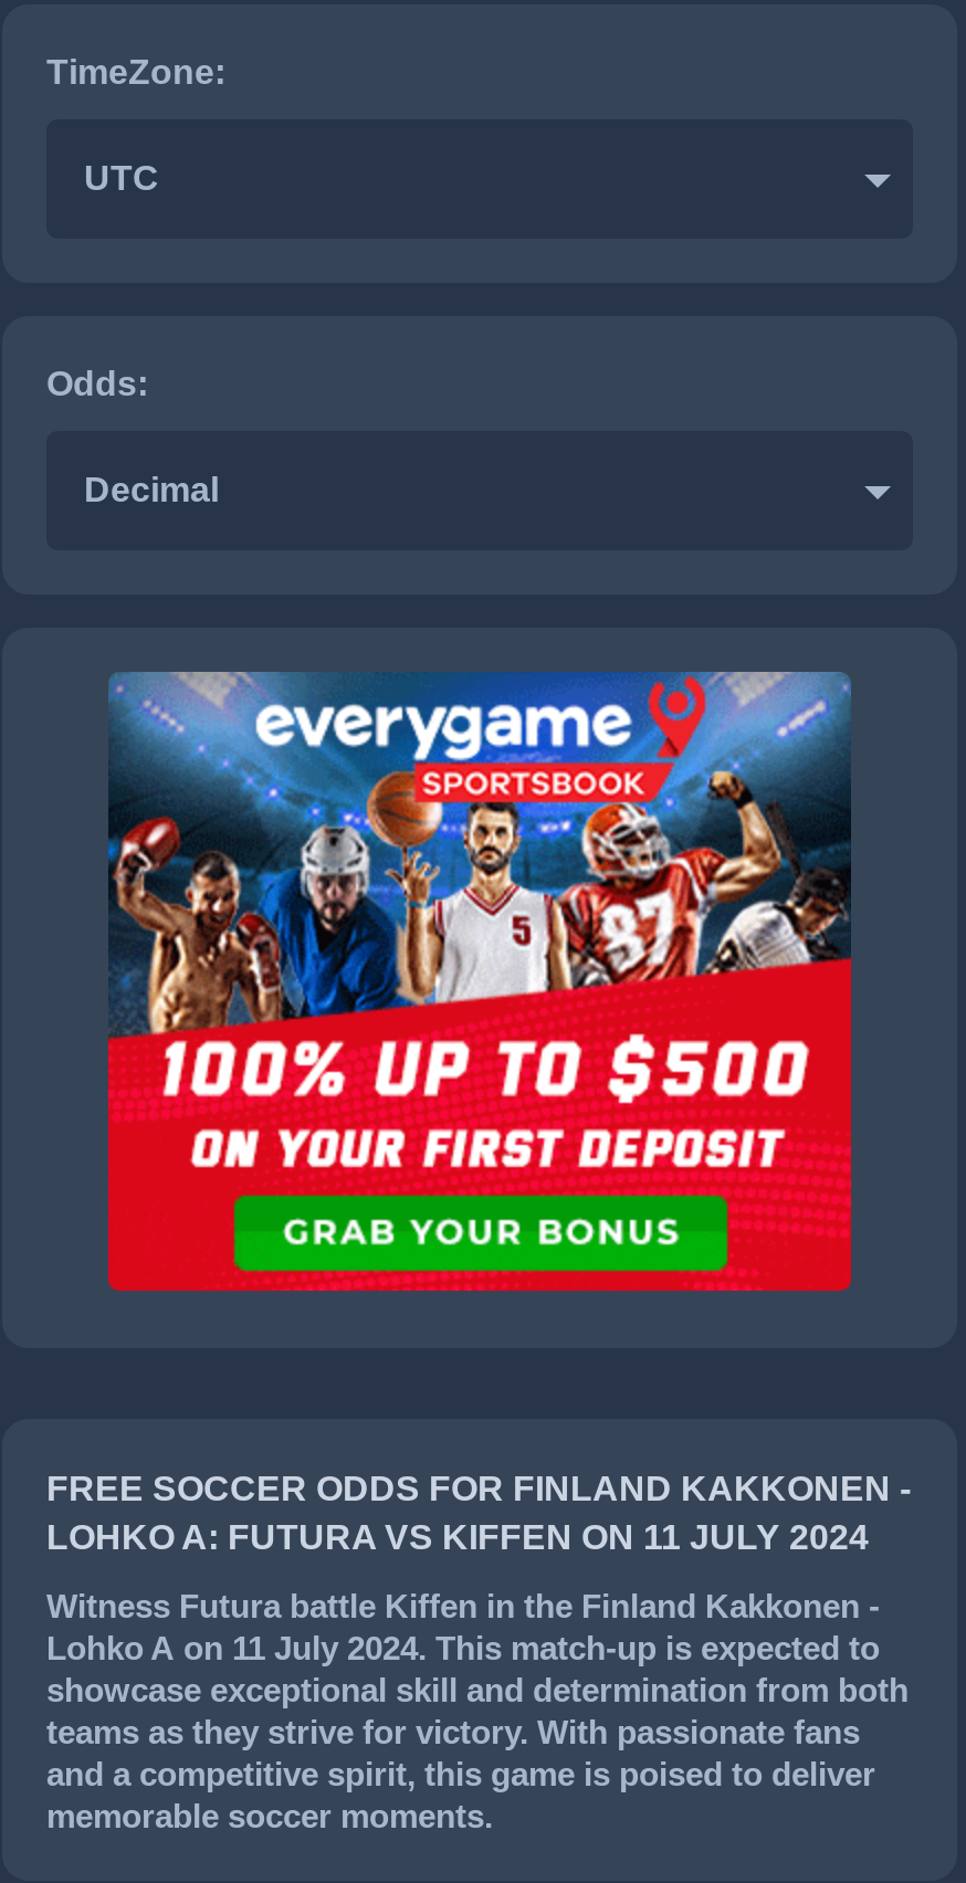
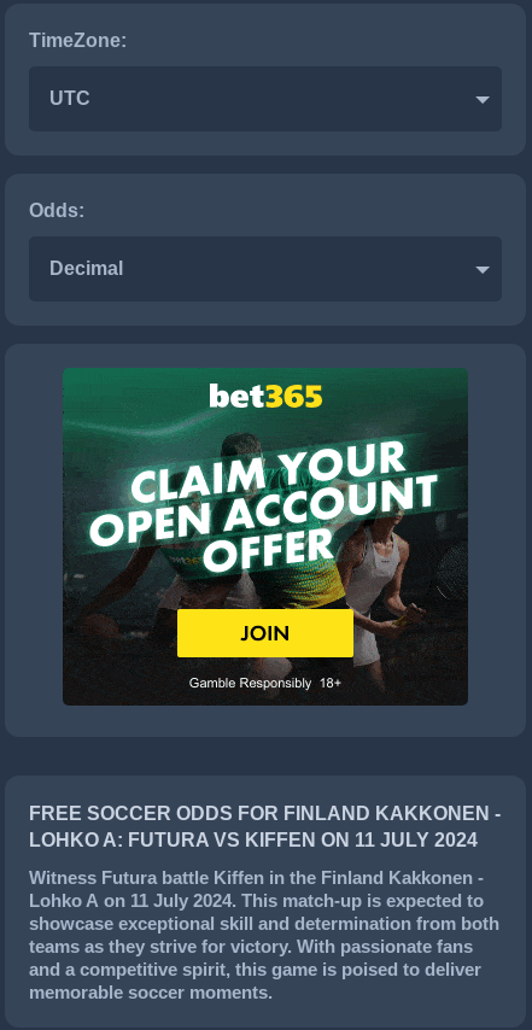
- [image]
+ [image]
